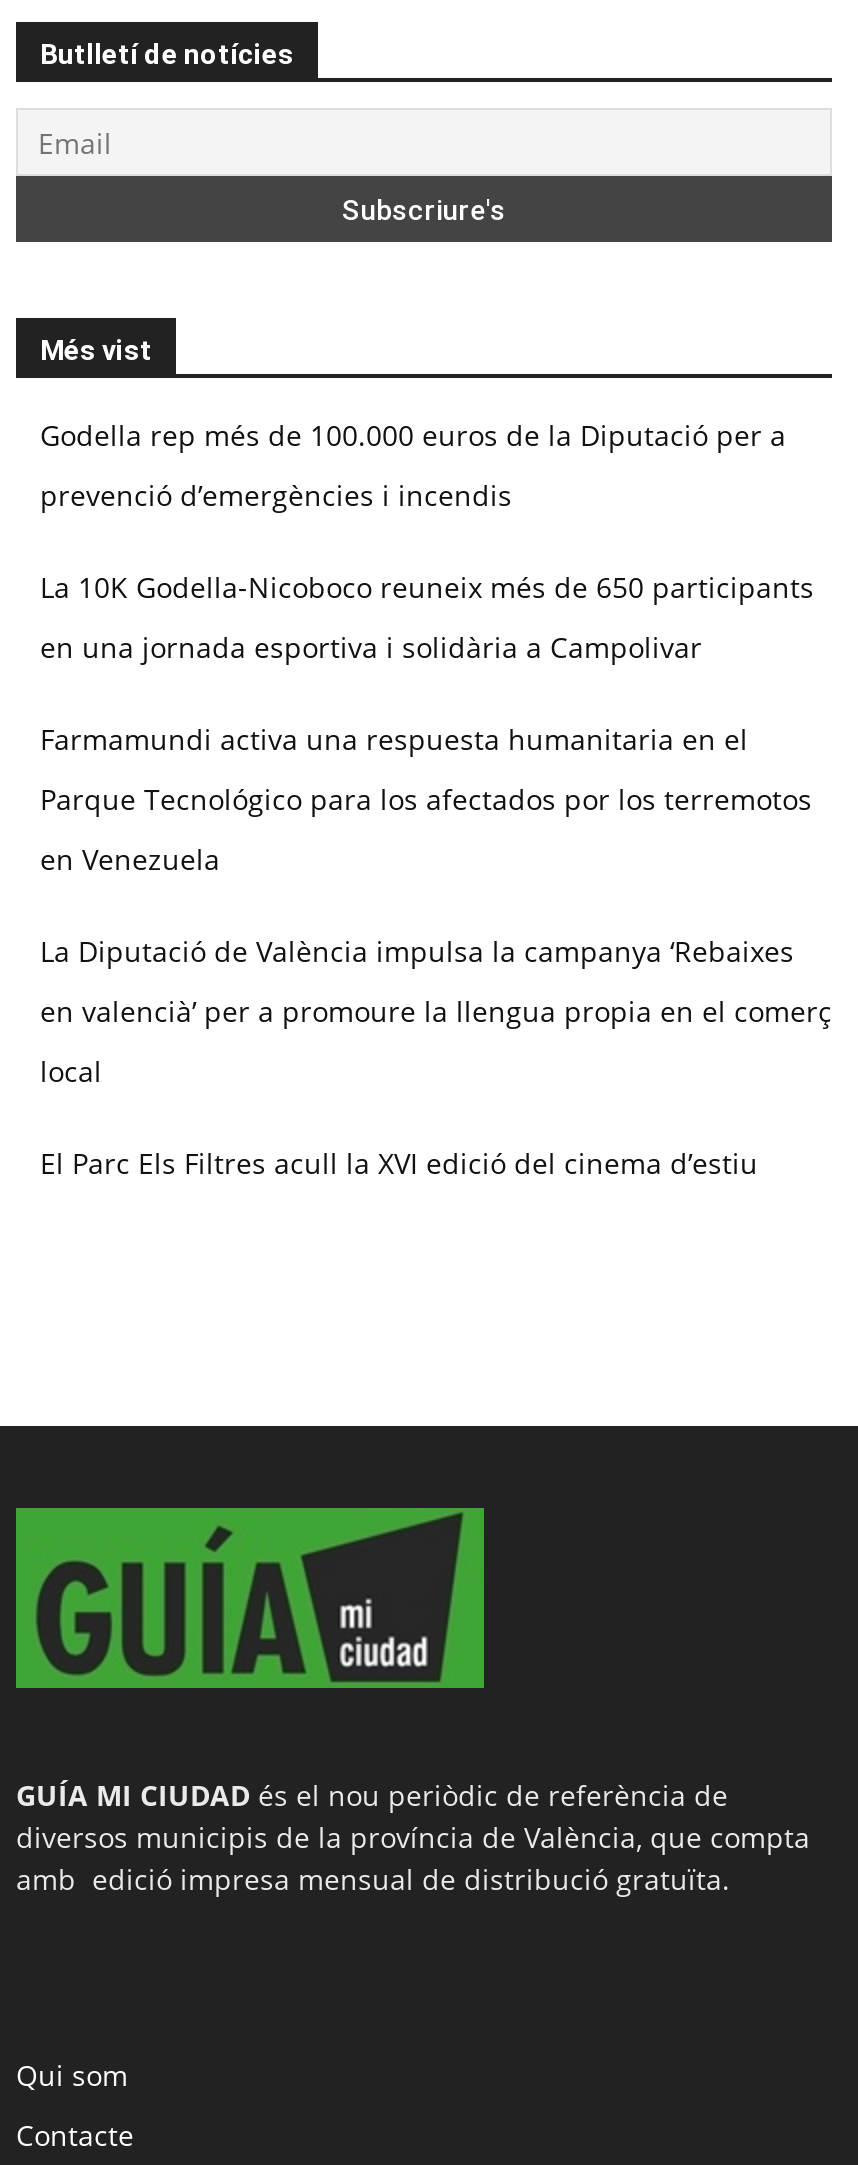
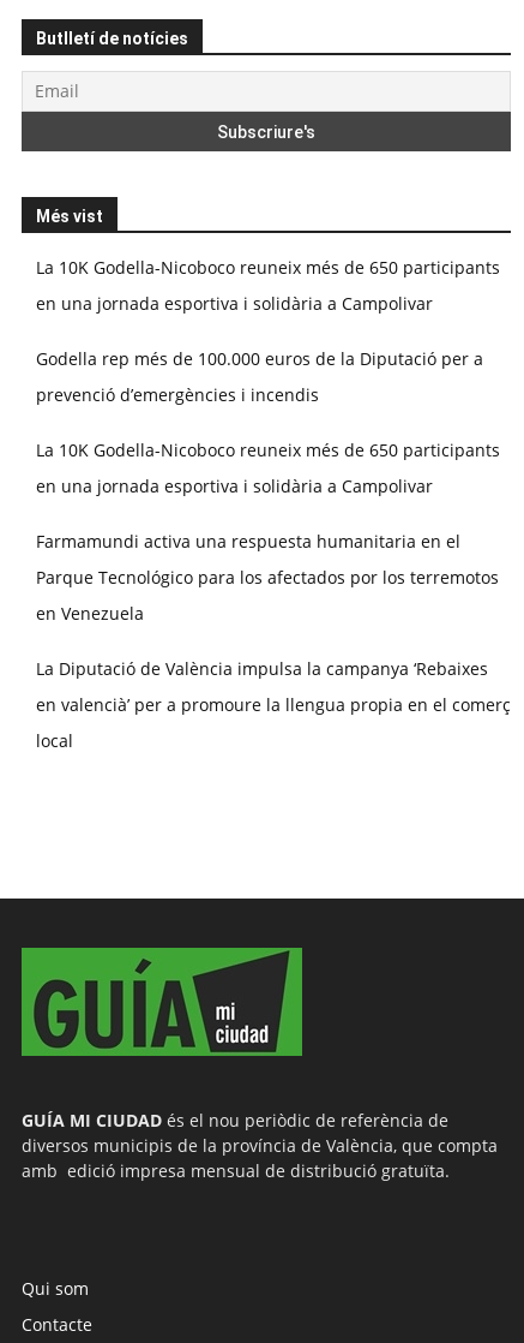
+ La 10K Godella-Nicoboco reuneix més de 650 participants
+ en una jornada esportiva i solidària a Campolivar

moved down: Godella rep més de 100.000 euros de la Diputació per a | prevenció d’emergències i incendis | La 10K Godella-Nicoboco reuneix més de 650 participants | ... | en valencià’ per a promoure la llengua propia en el comerç | local

- El Parc Els Filtres acull la XVI edició del cinema d’estiu
